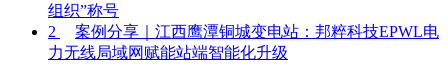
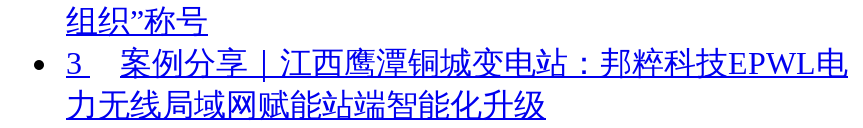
- 2 案例分享｜江西鹰潭铜城变电站：邦粹科技EPWL电
+ 3 案例分享｜江西鹰潭铜城变电站：邦粹科技EPWL电
